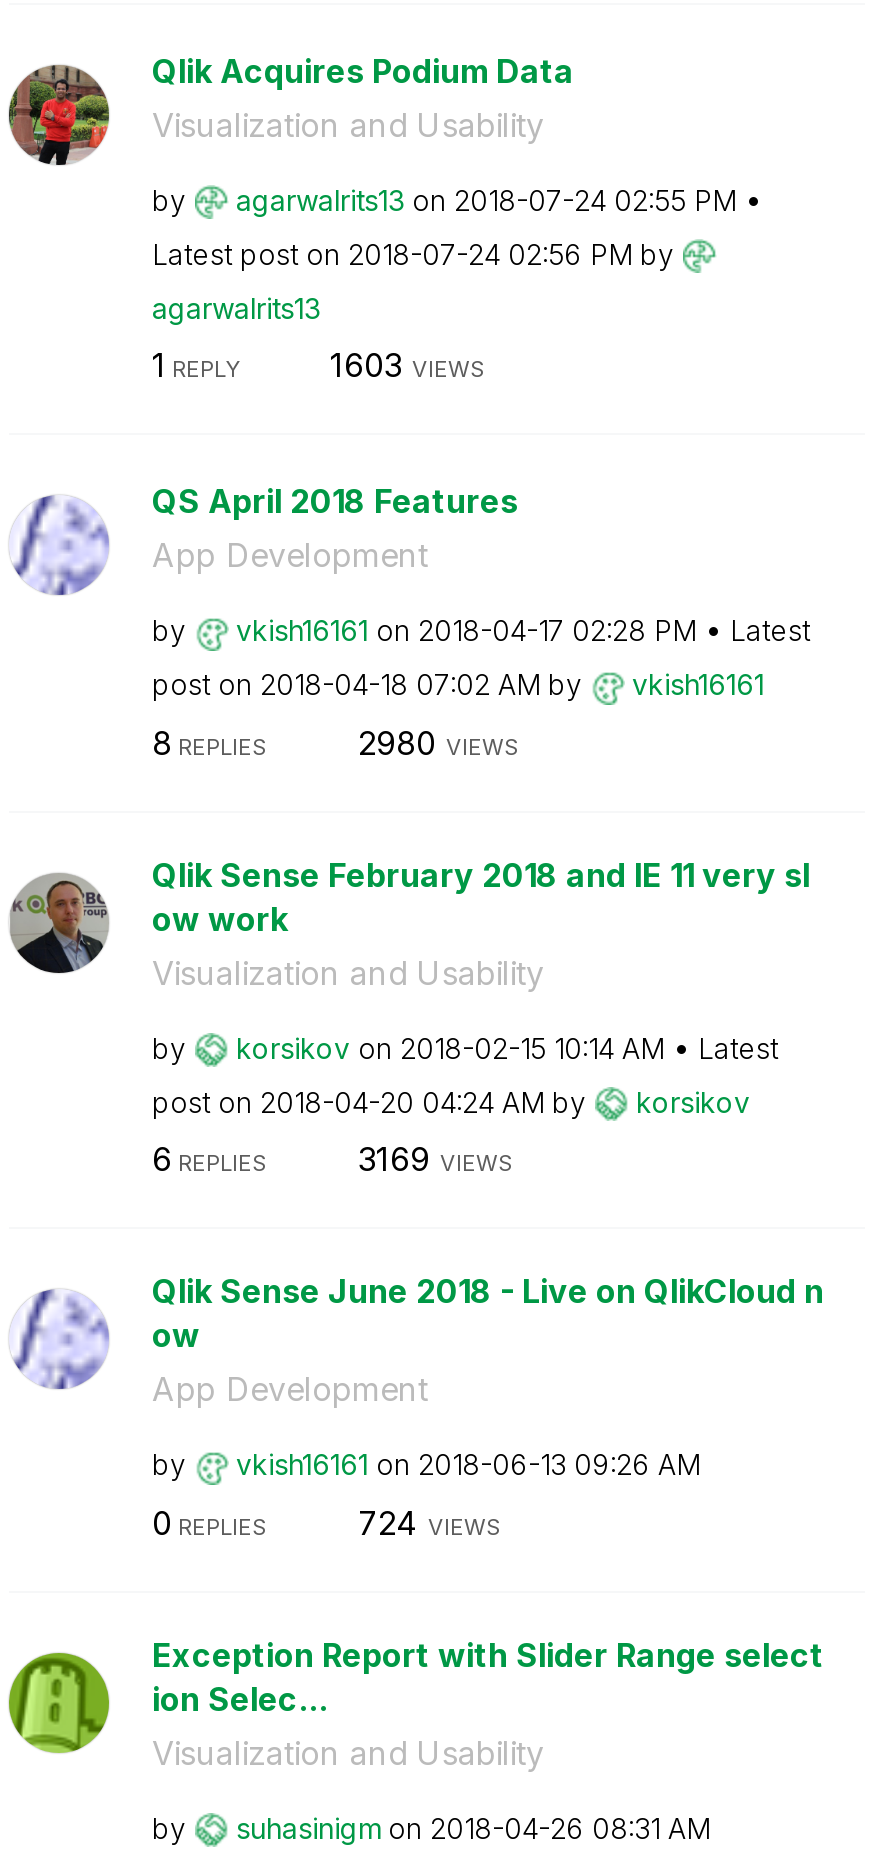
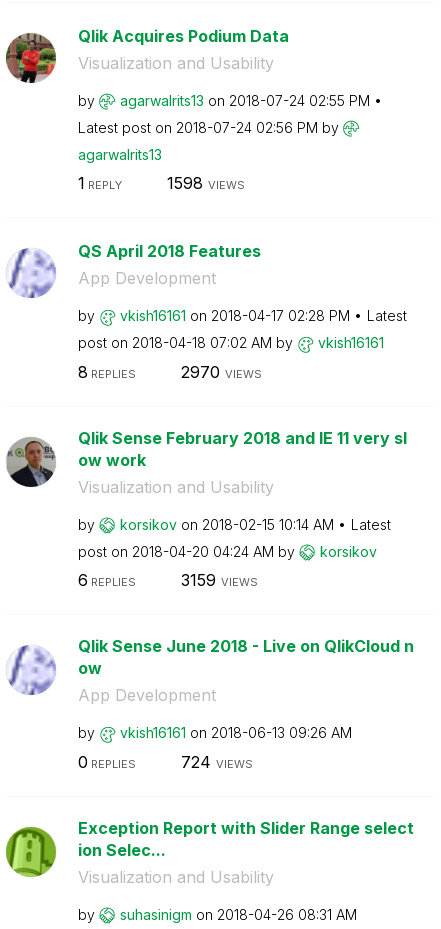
- 1603 VIEWS
+ 1598 VIEWS

- 2980 VIEWS
+ 2970 VIEWS

- 3169 VIEWS
+ 3159 VIEWS
